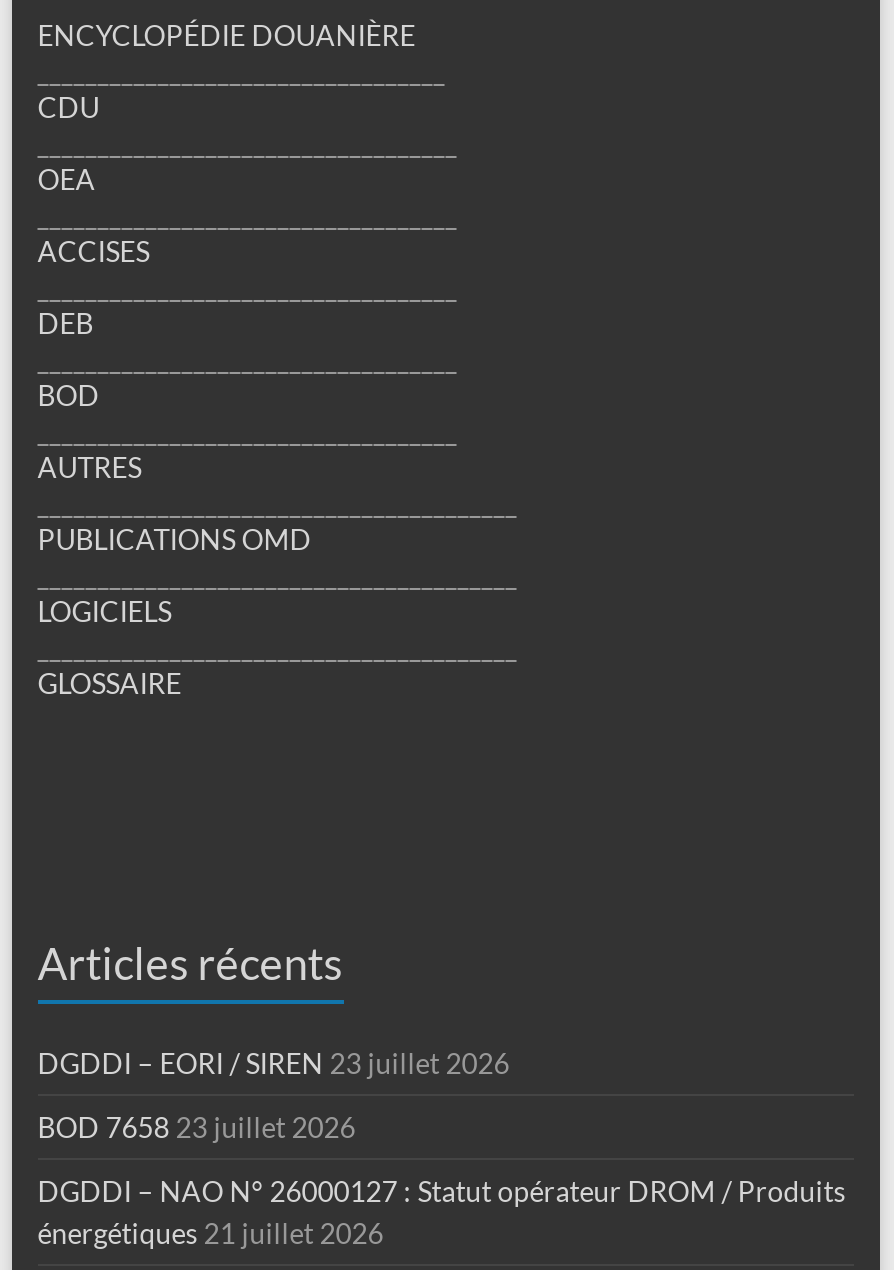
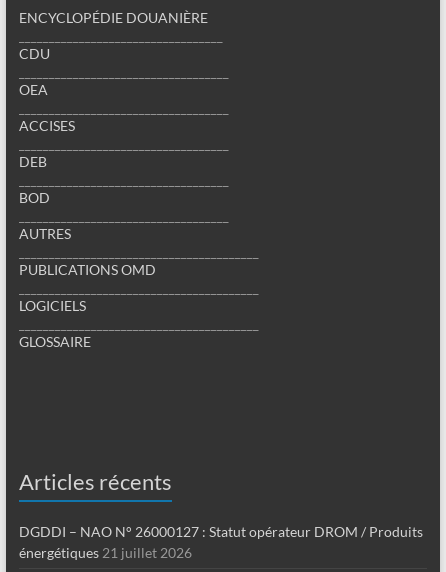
- DGDDI – EORI / SIREN 23 juillet 2026
- BOD 7658 23 juillet 2026
